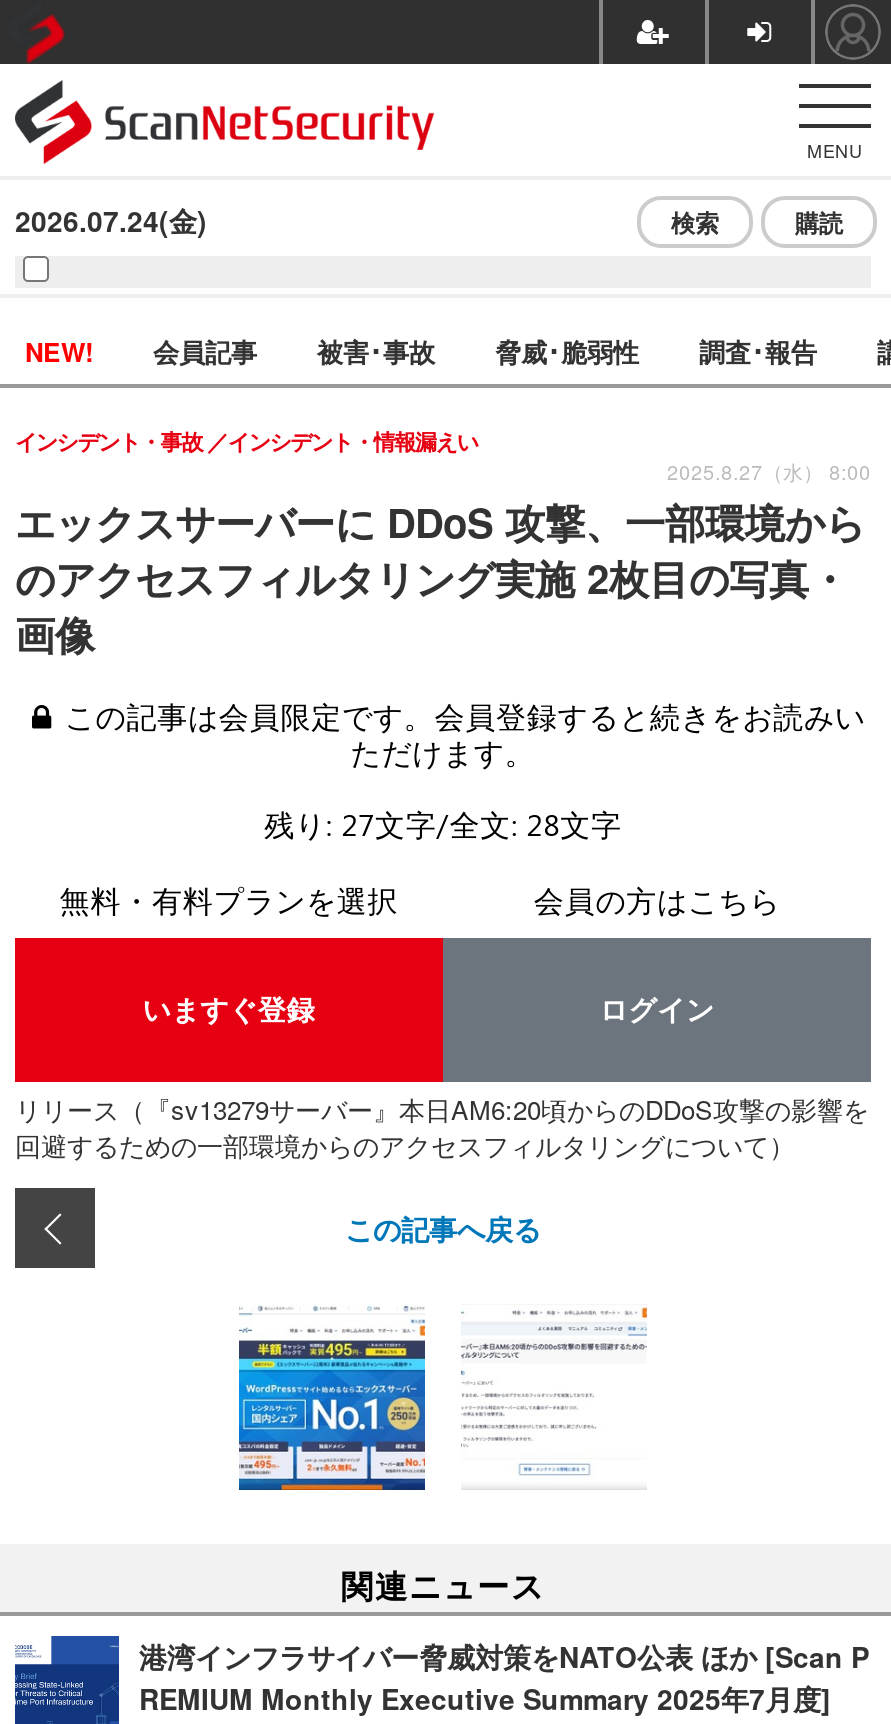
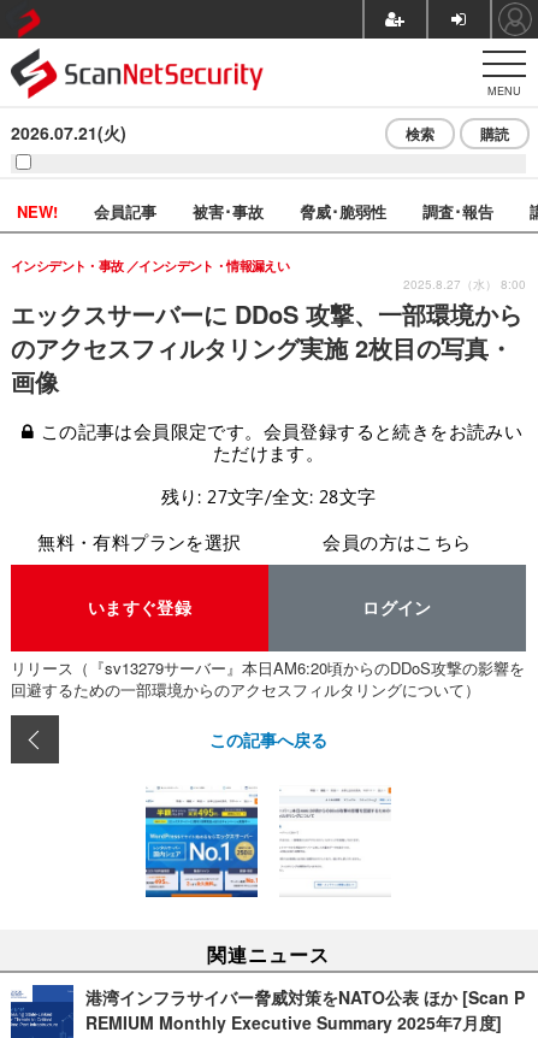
- 2026.07.24(金)
+ 2026.07.21(火)
